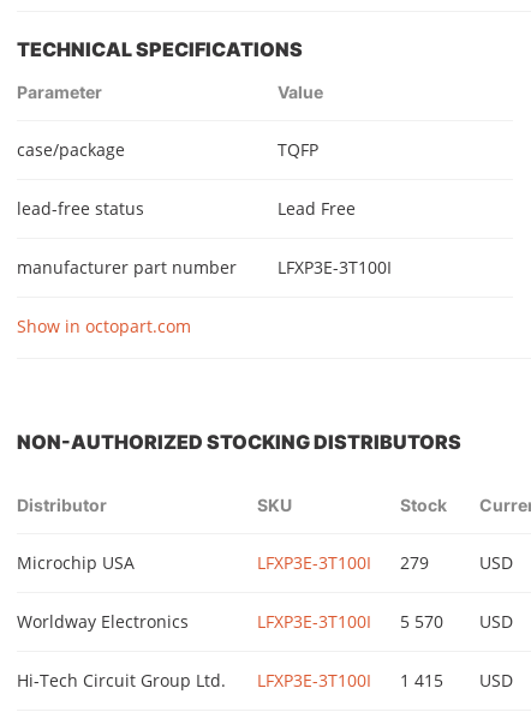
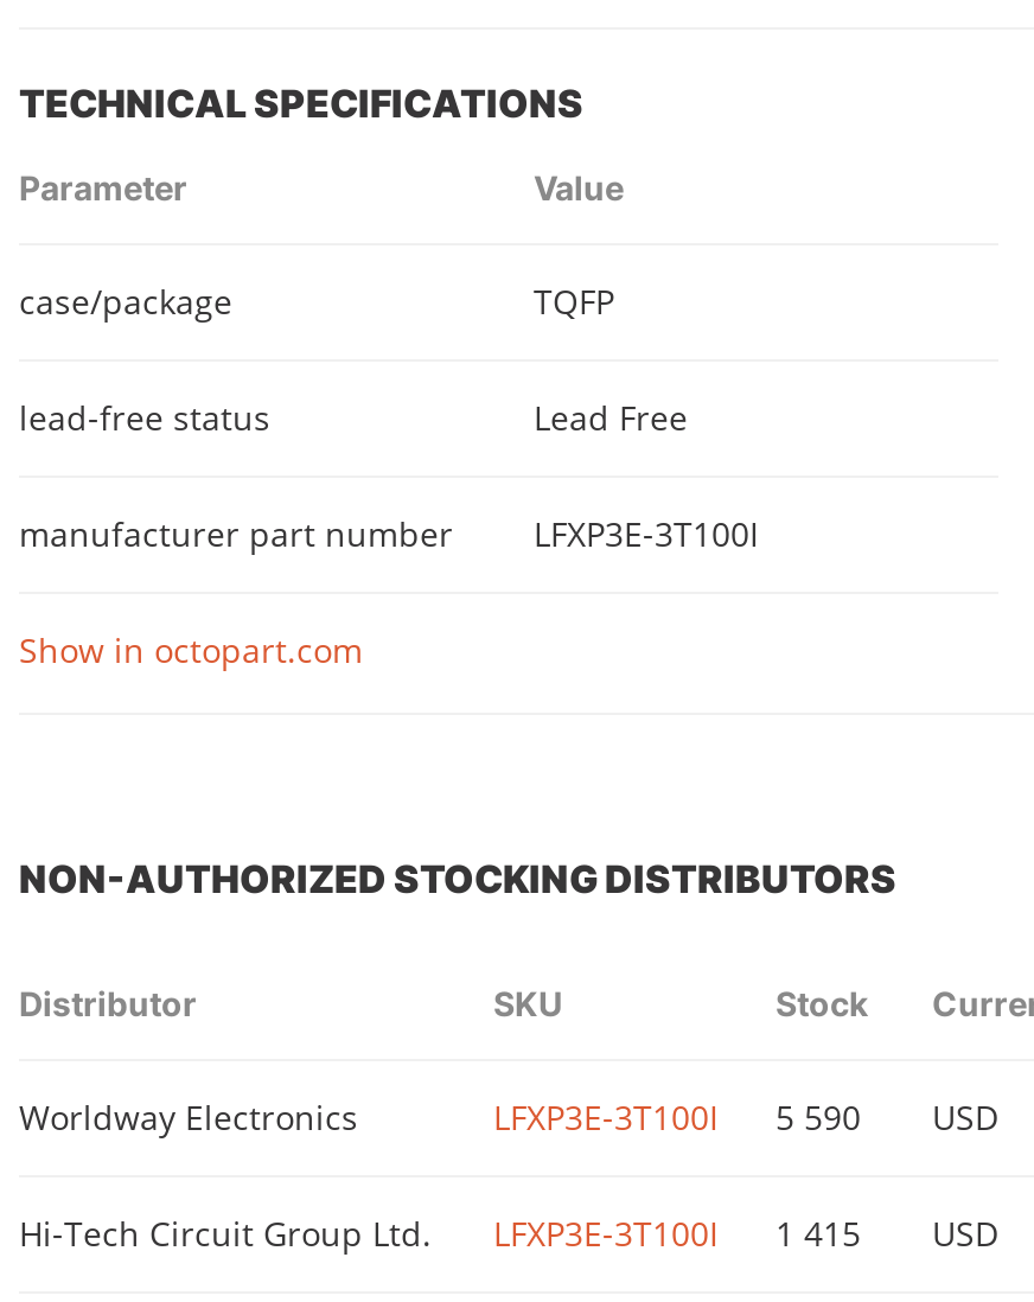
- Microchip USA
- LFXP3E-3T100I
- 279
- USD

- LFXP3E-3T100I 5 570 USD
+ LFXP3E-3T100I 5 590 USD
